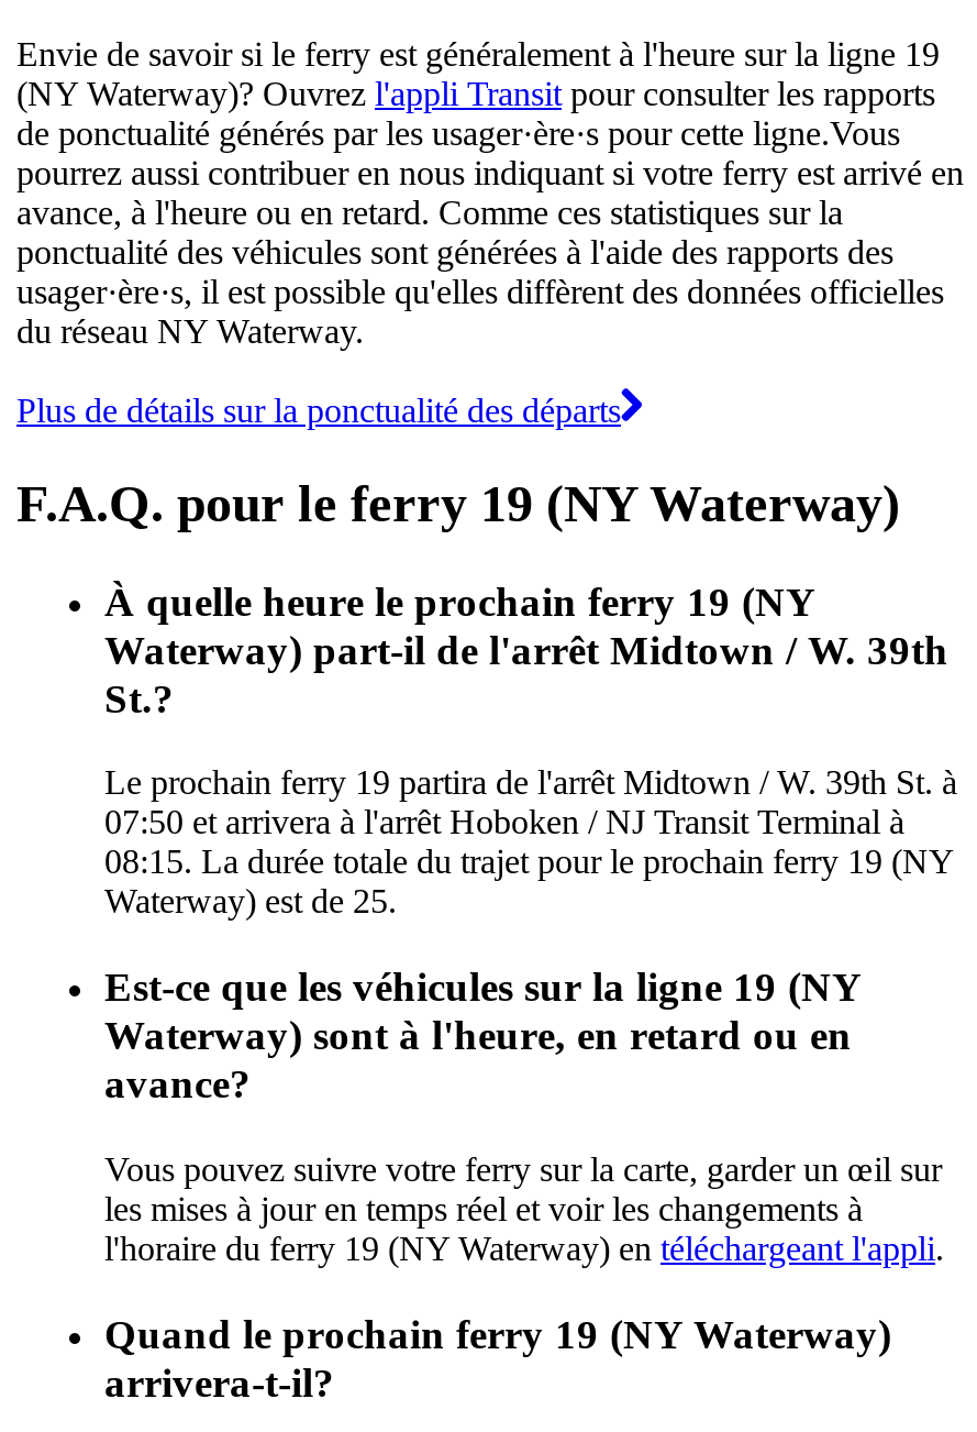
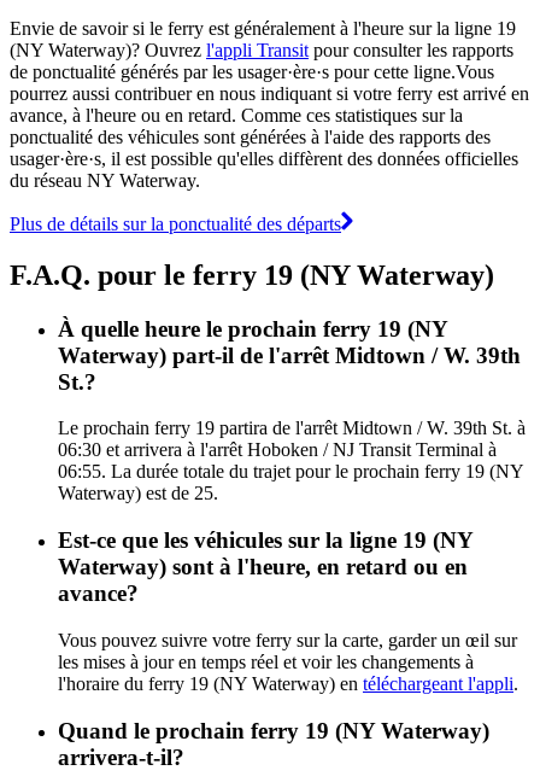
- 07:50 et arrivera à l'arrêt Hoboken / NJ Transit Terminal à
+ 06:30 et arrivera à l'arrêt Hoboken / NJ Transit Terminal à

- 08:15. La durée totale du trajet pour le prochain ferry 19 (NY
+ 06:55. La durée totale du trajet pour le prochain ferry 19 (NY
